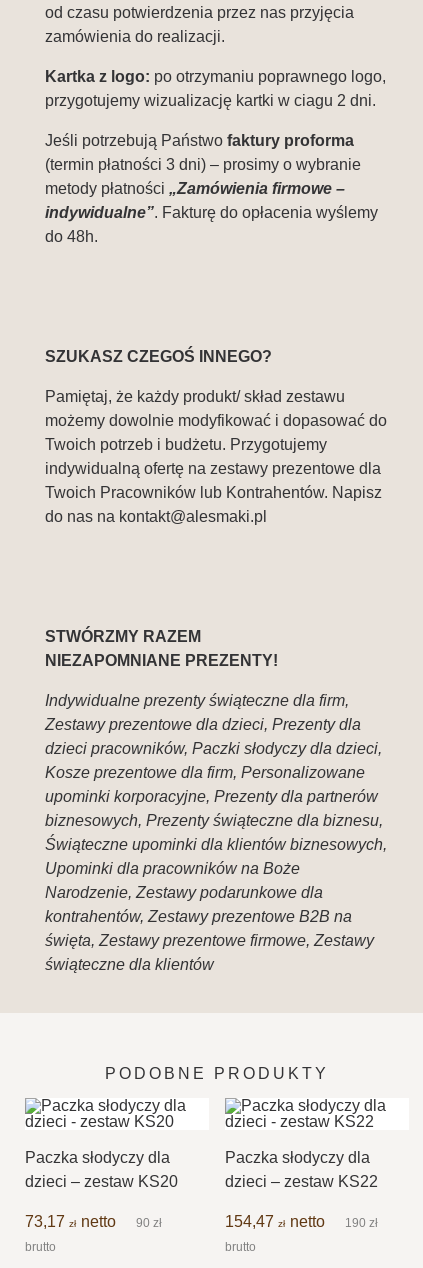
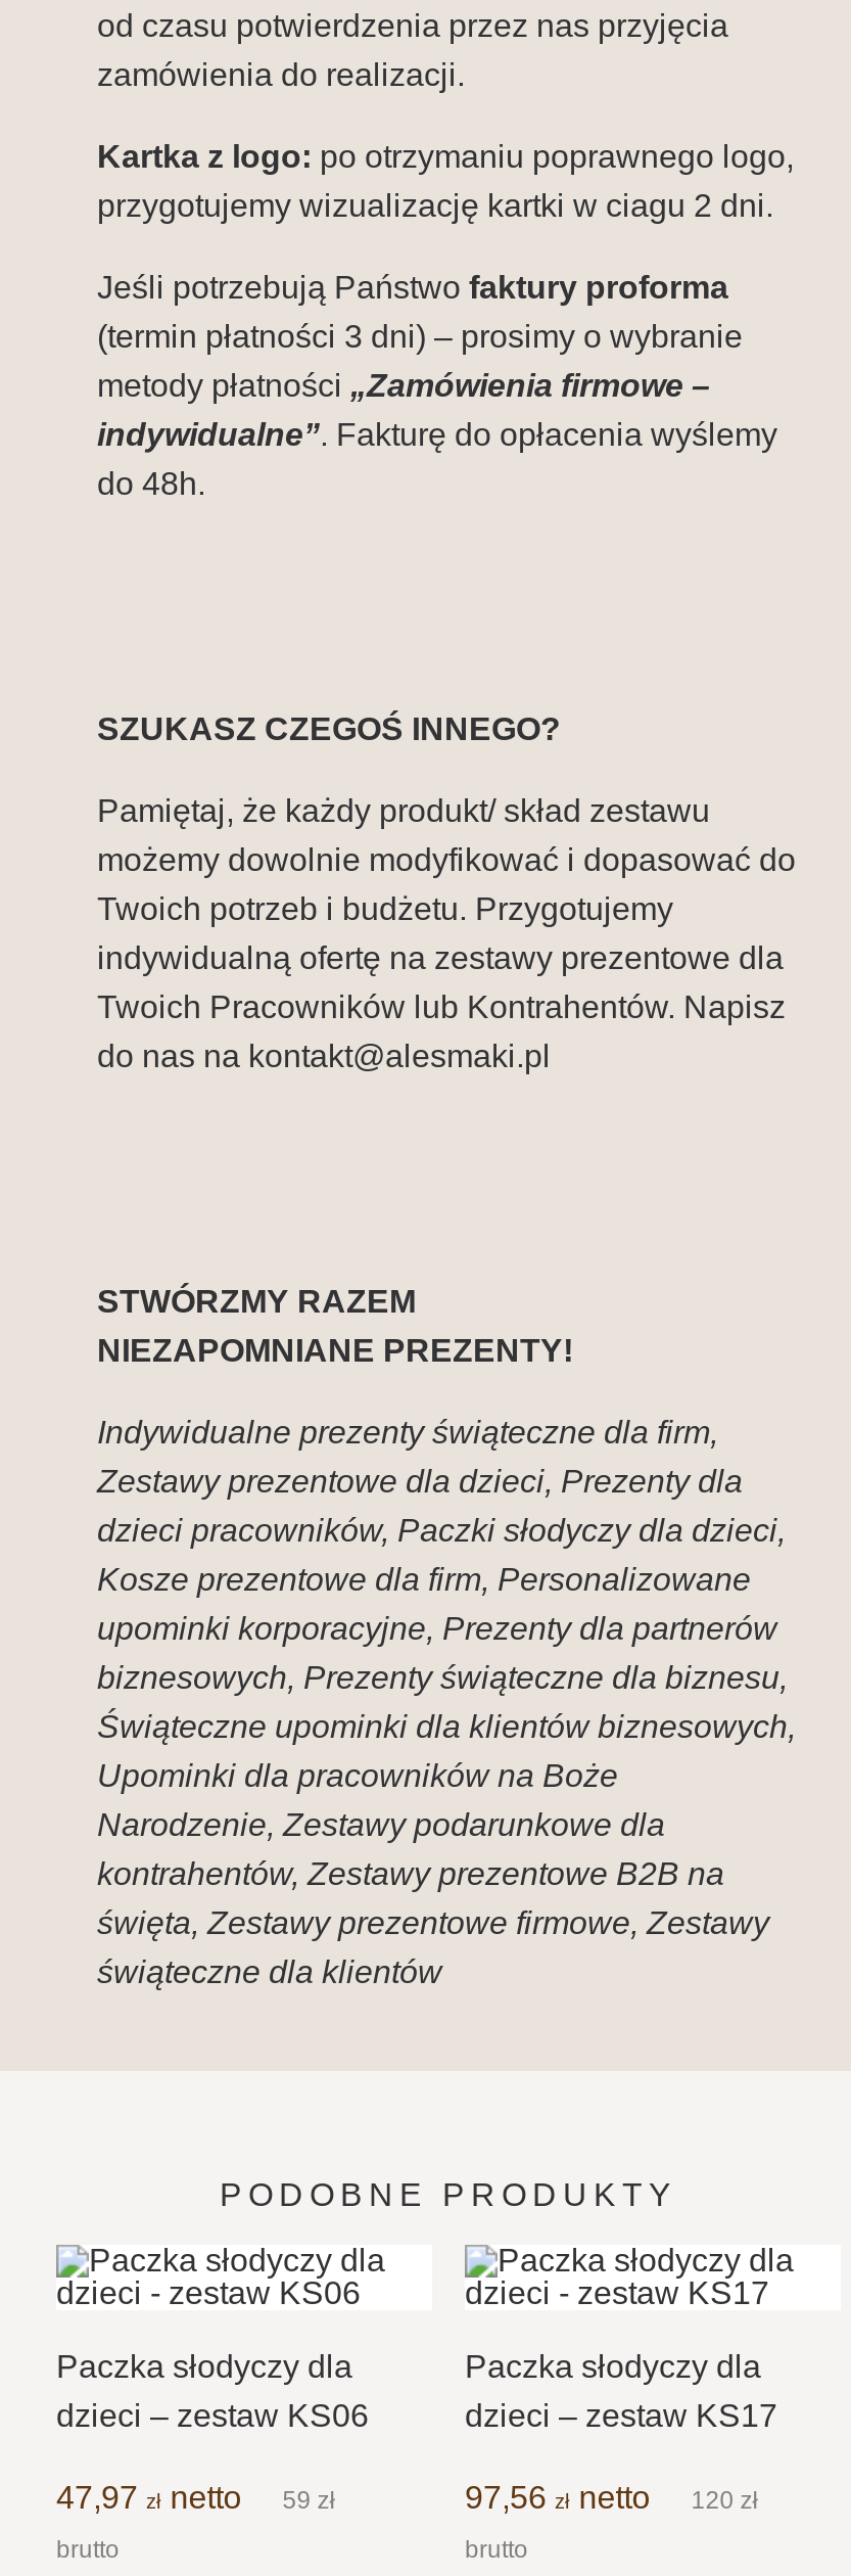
- dzieci – zestaw KS20
+ dzieci – zestaw KS06

- dzieci – zestaw KS22
+ dzieci – zestaw KS17

- 73,17 zł netto
+ 47,97 zł netto

- 90 zł
+ 59 zł

- 154,47 zł netto
+ 97,56 zł netto

- 190 zł
+ 120 zł
